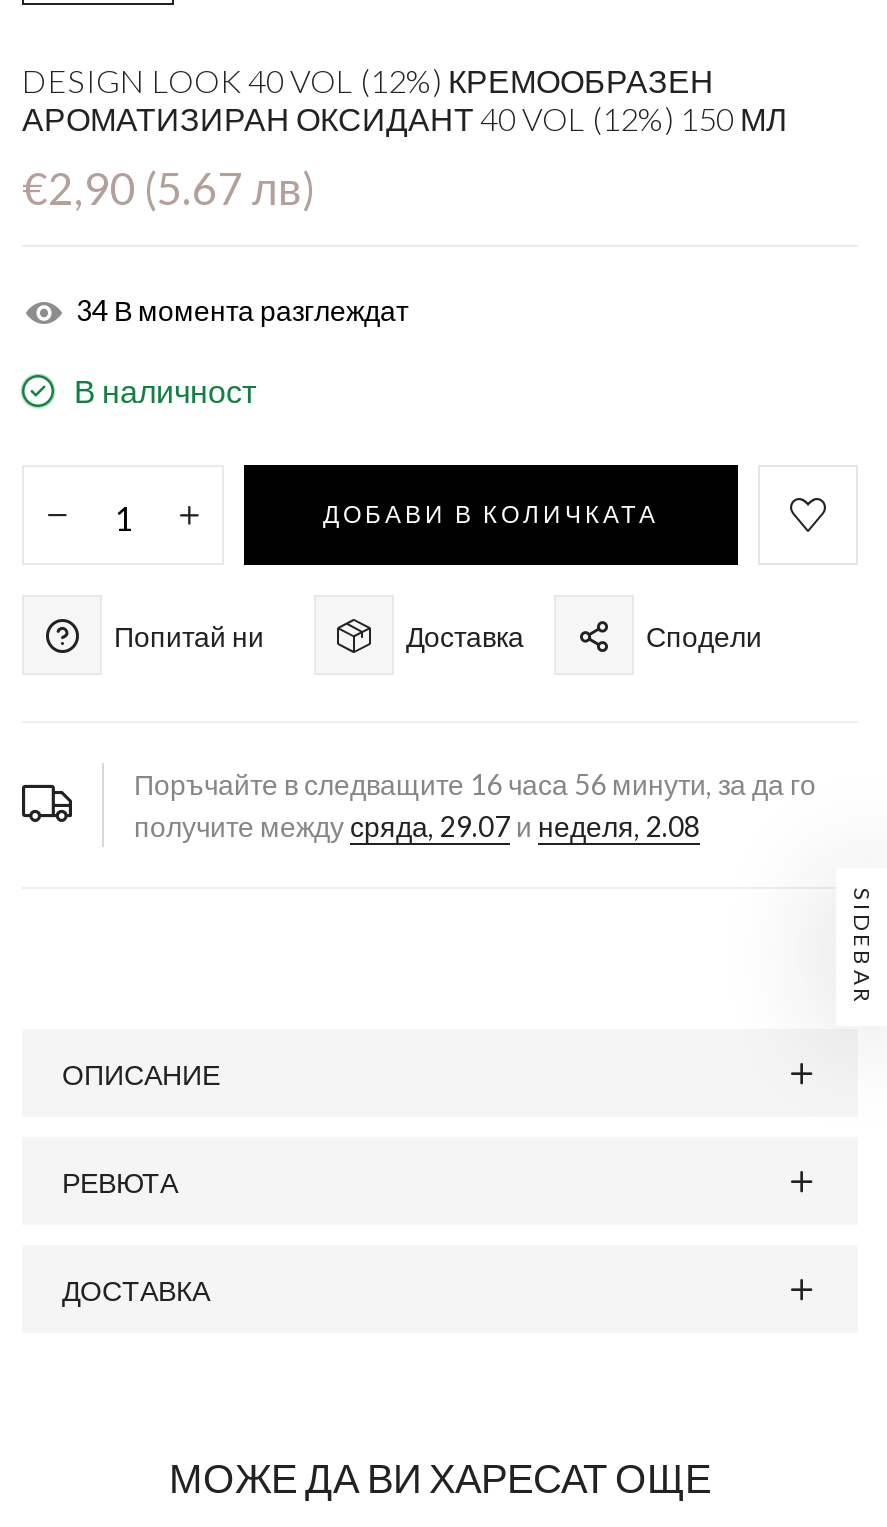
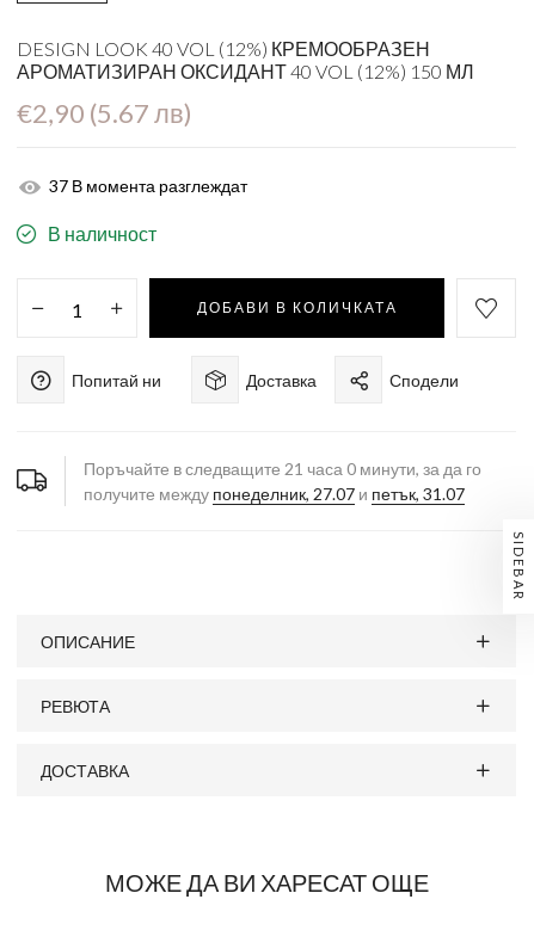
- 34 В момента разглеждат
+ 37 В момента разглеждат

- Поръчайте в следващите 16 часа 56 минути, за да го
+ Поръчайте в следващите 21 часа 0 минути, за да го

- получите между сряда, 29.07 и неделя, 2.08
+ получите между понеделник, 27.07 и петък, 31.07
